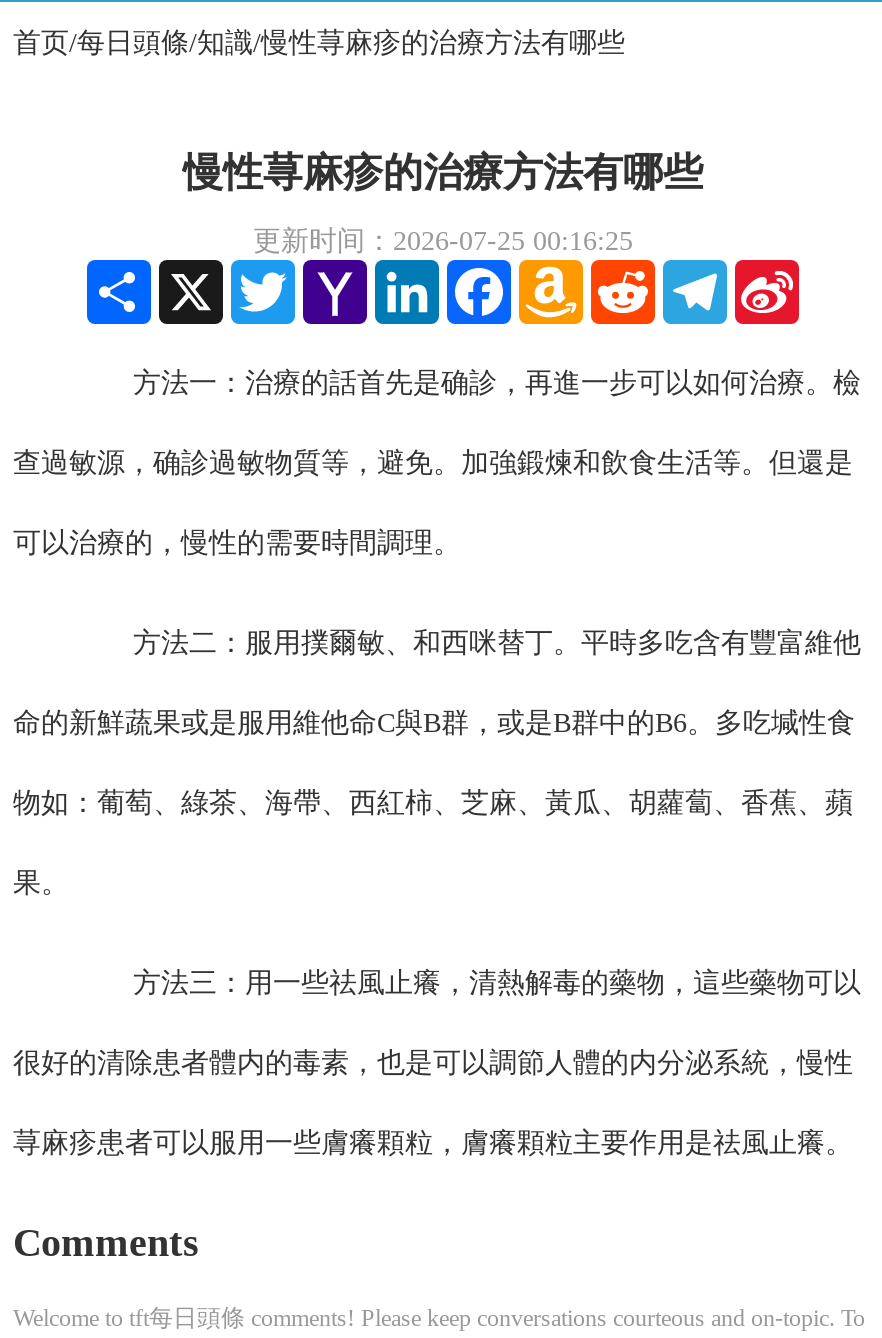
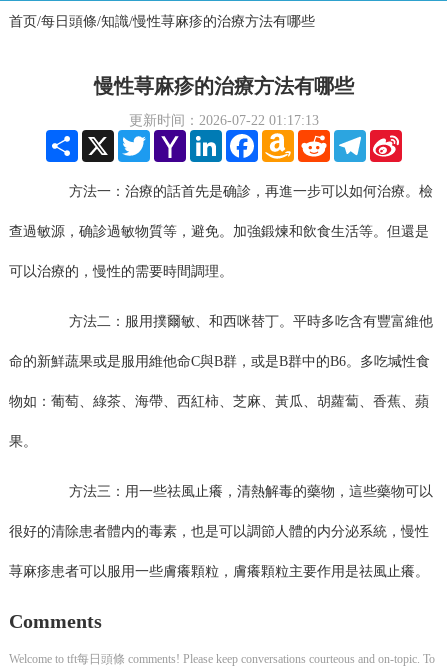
- 更新时间：2026-07-25 00:16:25
+ 更新时间：2026-07-22 01:17:13
